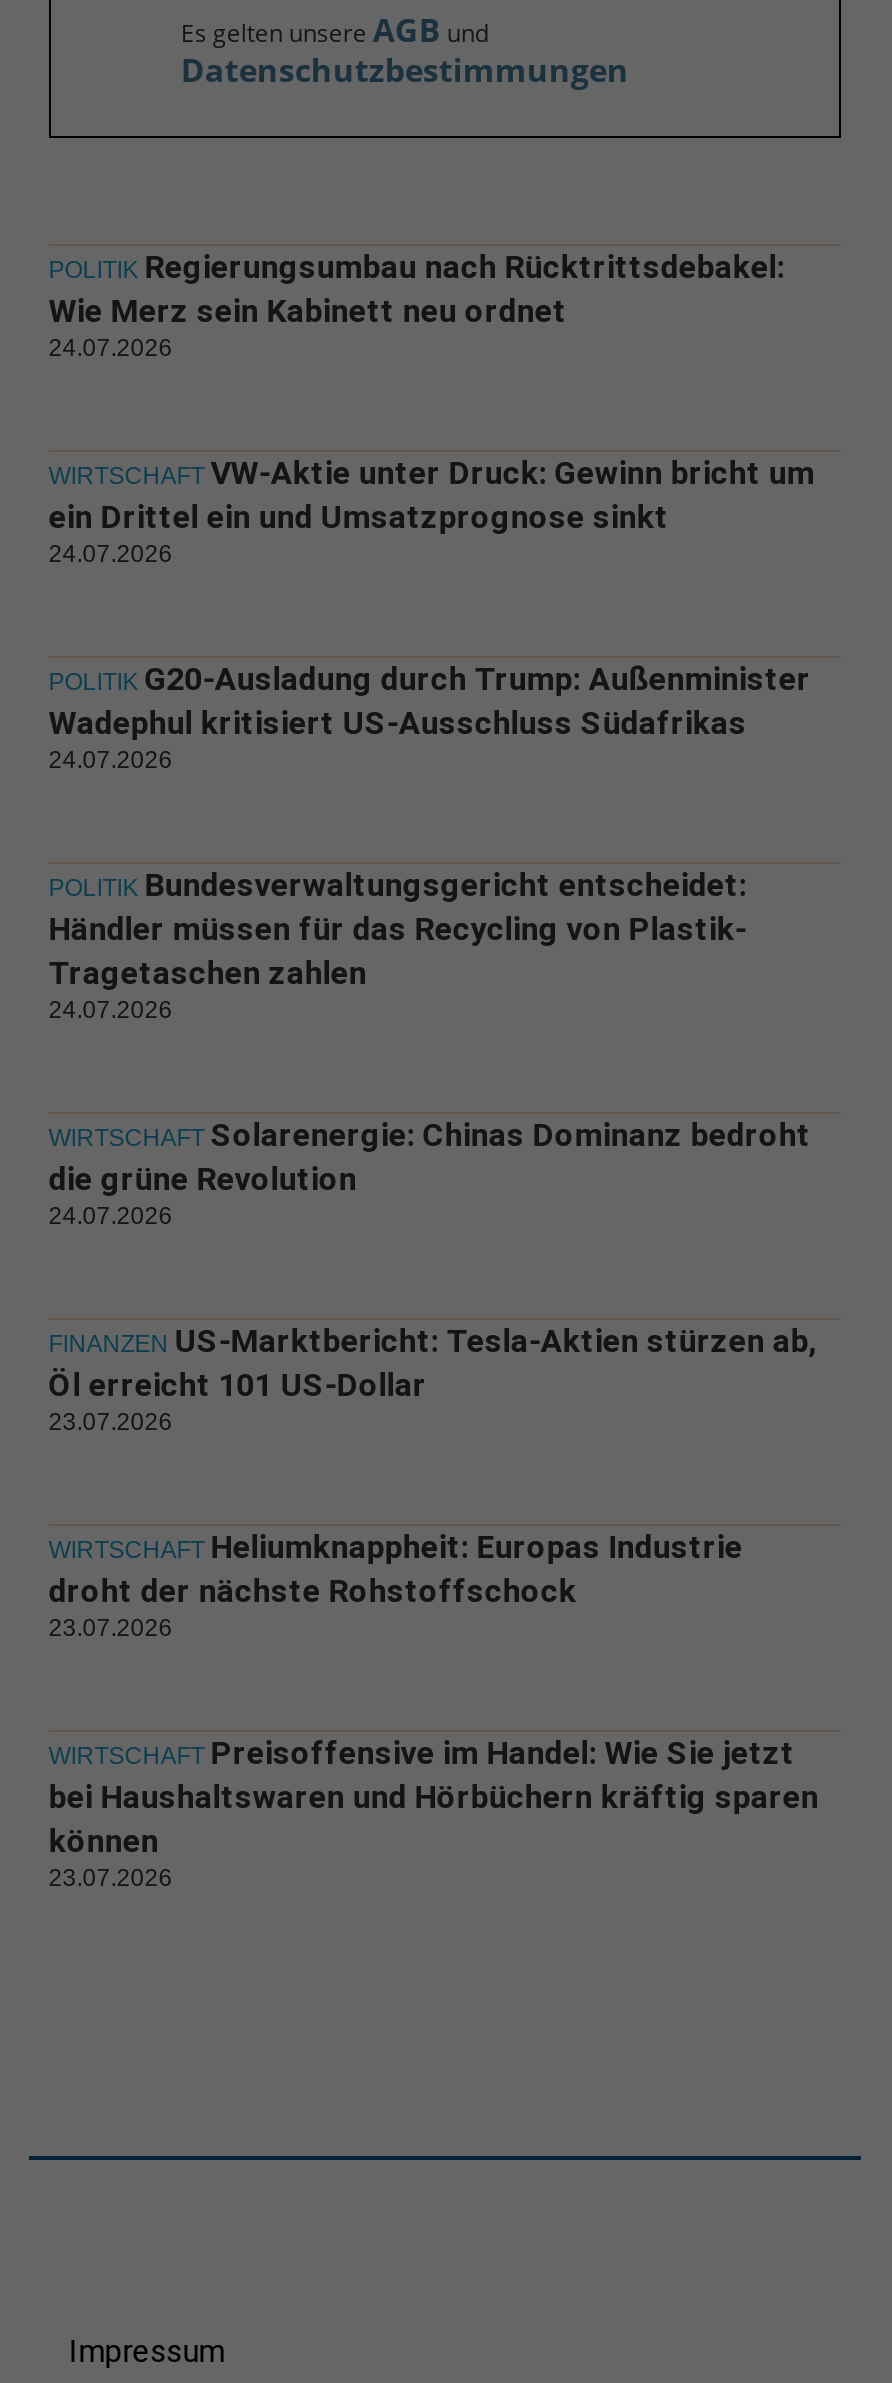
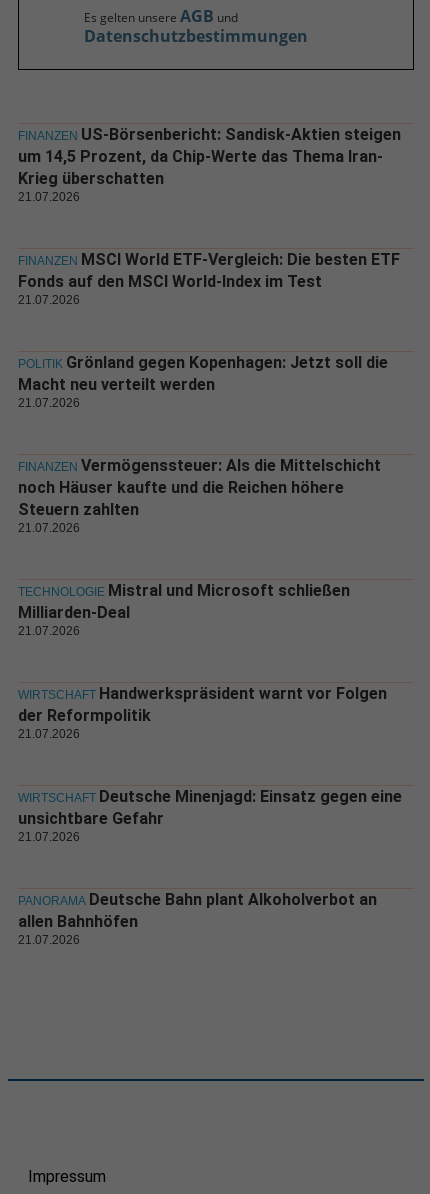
- POLITIK Regierungsumbau nach Rücktrittsdebakel:
- Wie Merz sein Kabinett neu ordnet
- 24.07.2026
+ FINANZEN US-Börsenbericht: Sandisk-Aktien steigen
+ um 14,5 Prozent, da Chip-Werte das Thema Iran-
+ Krieg überschatten
+ 21.07.2026

- WIRTSCHAFT VW-Aktie unter Druck: Gewinn bricht um
- ein Drittel ein und Umsatzprognose sinkt
- 24.07.2026
+ FINANZEN MSCI World ETF-Vergleich: Die besten ETF
+ Fonds auf den MSCI World-Index im Test
+ 21.07.2026

- POLITIK G20-Ausladung durch Trump: Außenminister
- Wadephul kritisiert US-Ausschluss Südafrikas
- 24.07.2026
+ POLITIK Grönland gegen Kopenhagen: Jetzt soll die
+ Macht neu verteilt werden
+ 21.07.2026

- POLITIK Bundesverwaltungsgericht entscheidet:
- Händler müssen für das Recycling von Plastik-
- Tragetaschen zahlen
- 24.07.2026
+ FINANZEN Vermögenssteuer: Als die Mittelschicht
+ noch Häuser kaufte und die Reichen höhere
+ Steuern zahlten
+ 21.07.2026

- WIRTSCHAFT Solarenergie: Chinas Dominanz bedroht
- die grüne Revolution
- 24.07.2026
+ TECHNOLOGIE Mistral und Microsoft schließen
+ Milliarden-Deal
+ 21.07.2026

- FINANZEN US-Marktbericht: Tesla-Aktien stürzen ab,
- Öl erreicht 101 US-Dollar
- 23.07.2026
+ WIRTSCHAFT Handwerkspräsident warnt vor Folgen
+ der Reformpolitik
+ 21.07.2026

- WIRTSCHAFT Heliumknappheit: Europas Industrie
- droht der nächste Rohstoffschock
- 23.07.2026
+ WIRTSCHAFT Deutsche Minenjagd: Einsatz gegen eine
+ unsichtbare Gefahr
+ 21.07.2026

- WIRTSCHAFT Preisoffensive im Handel: Wie Sie jetzt
- bei Haushaltswaren und Hörbüchern kräftig sparen
- können
- 23.07.2026
+ PANORAMA Deutsche Bahn plant Alkoholverbot an
+ allen Bahnhöfen
+ 21.07.2026
